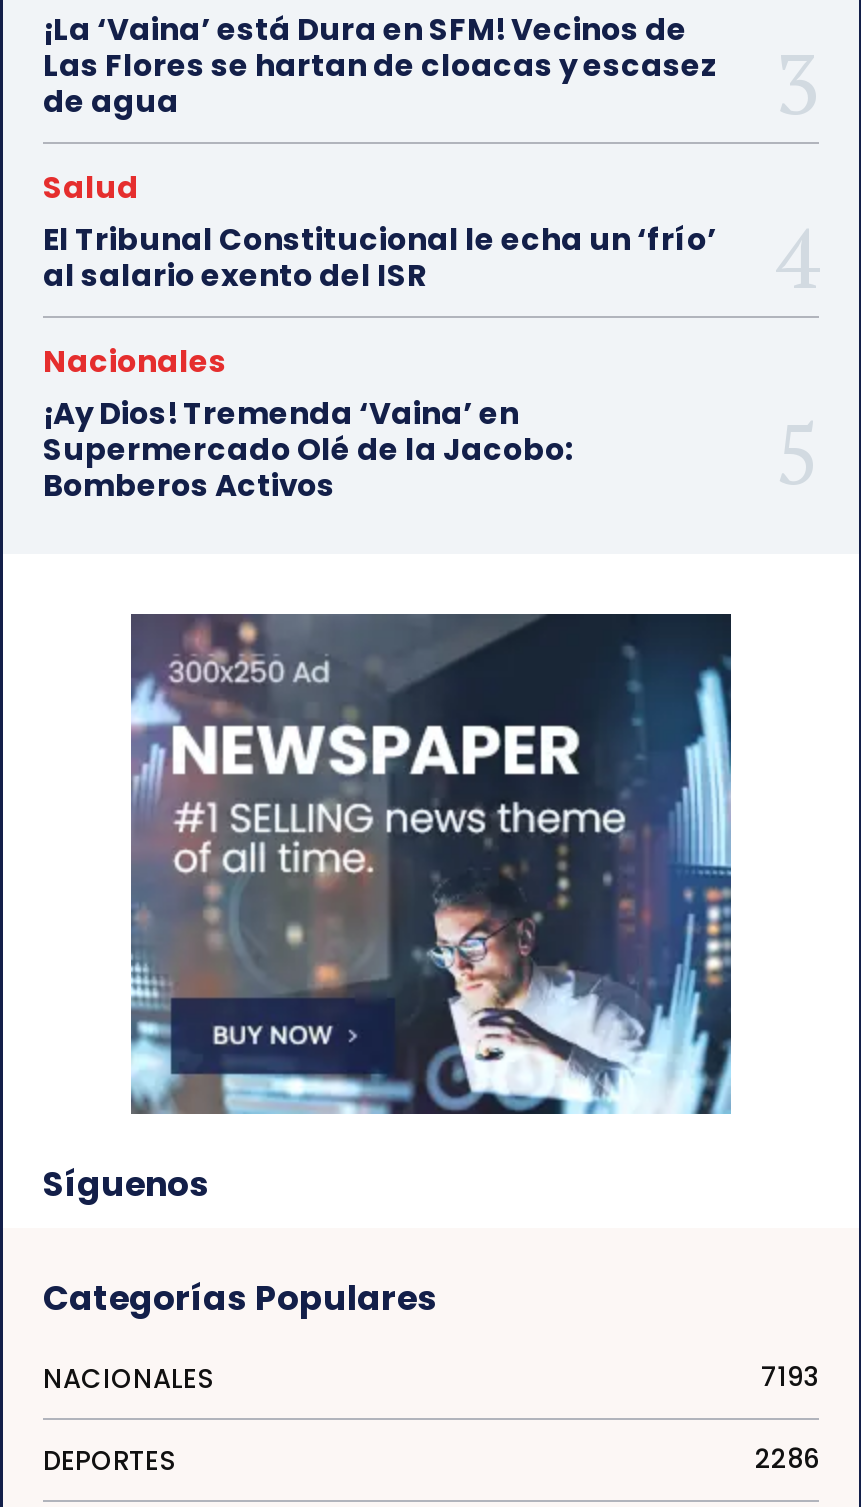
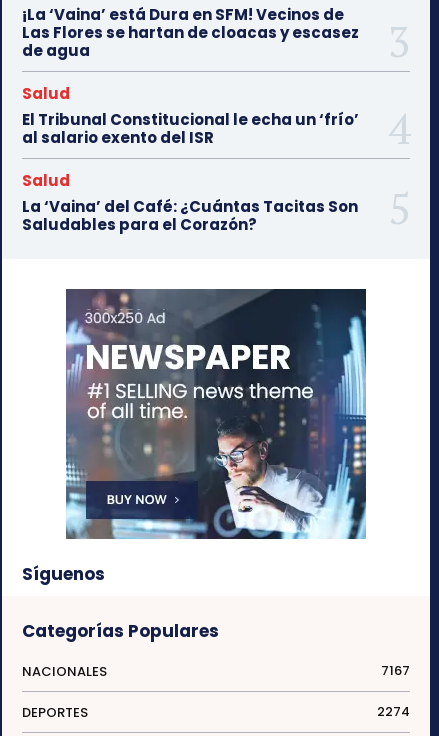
- Nacionales
- ¡Ay Dios! Tremenda ‘Vaina’ en
- Supermercado Olé de la Jacobo:
- Bomberos Activos
+ Salud
+ La ‘Vaina’ del Café: ¿Cuántas Tacitas Son
+ Saludables para el Corazón?

- 7193
+ 7167

- 2286
+ 2274
